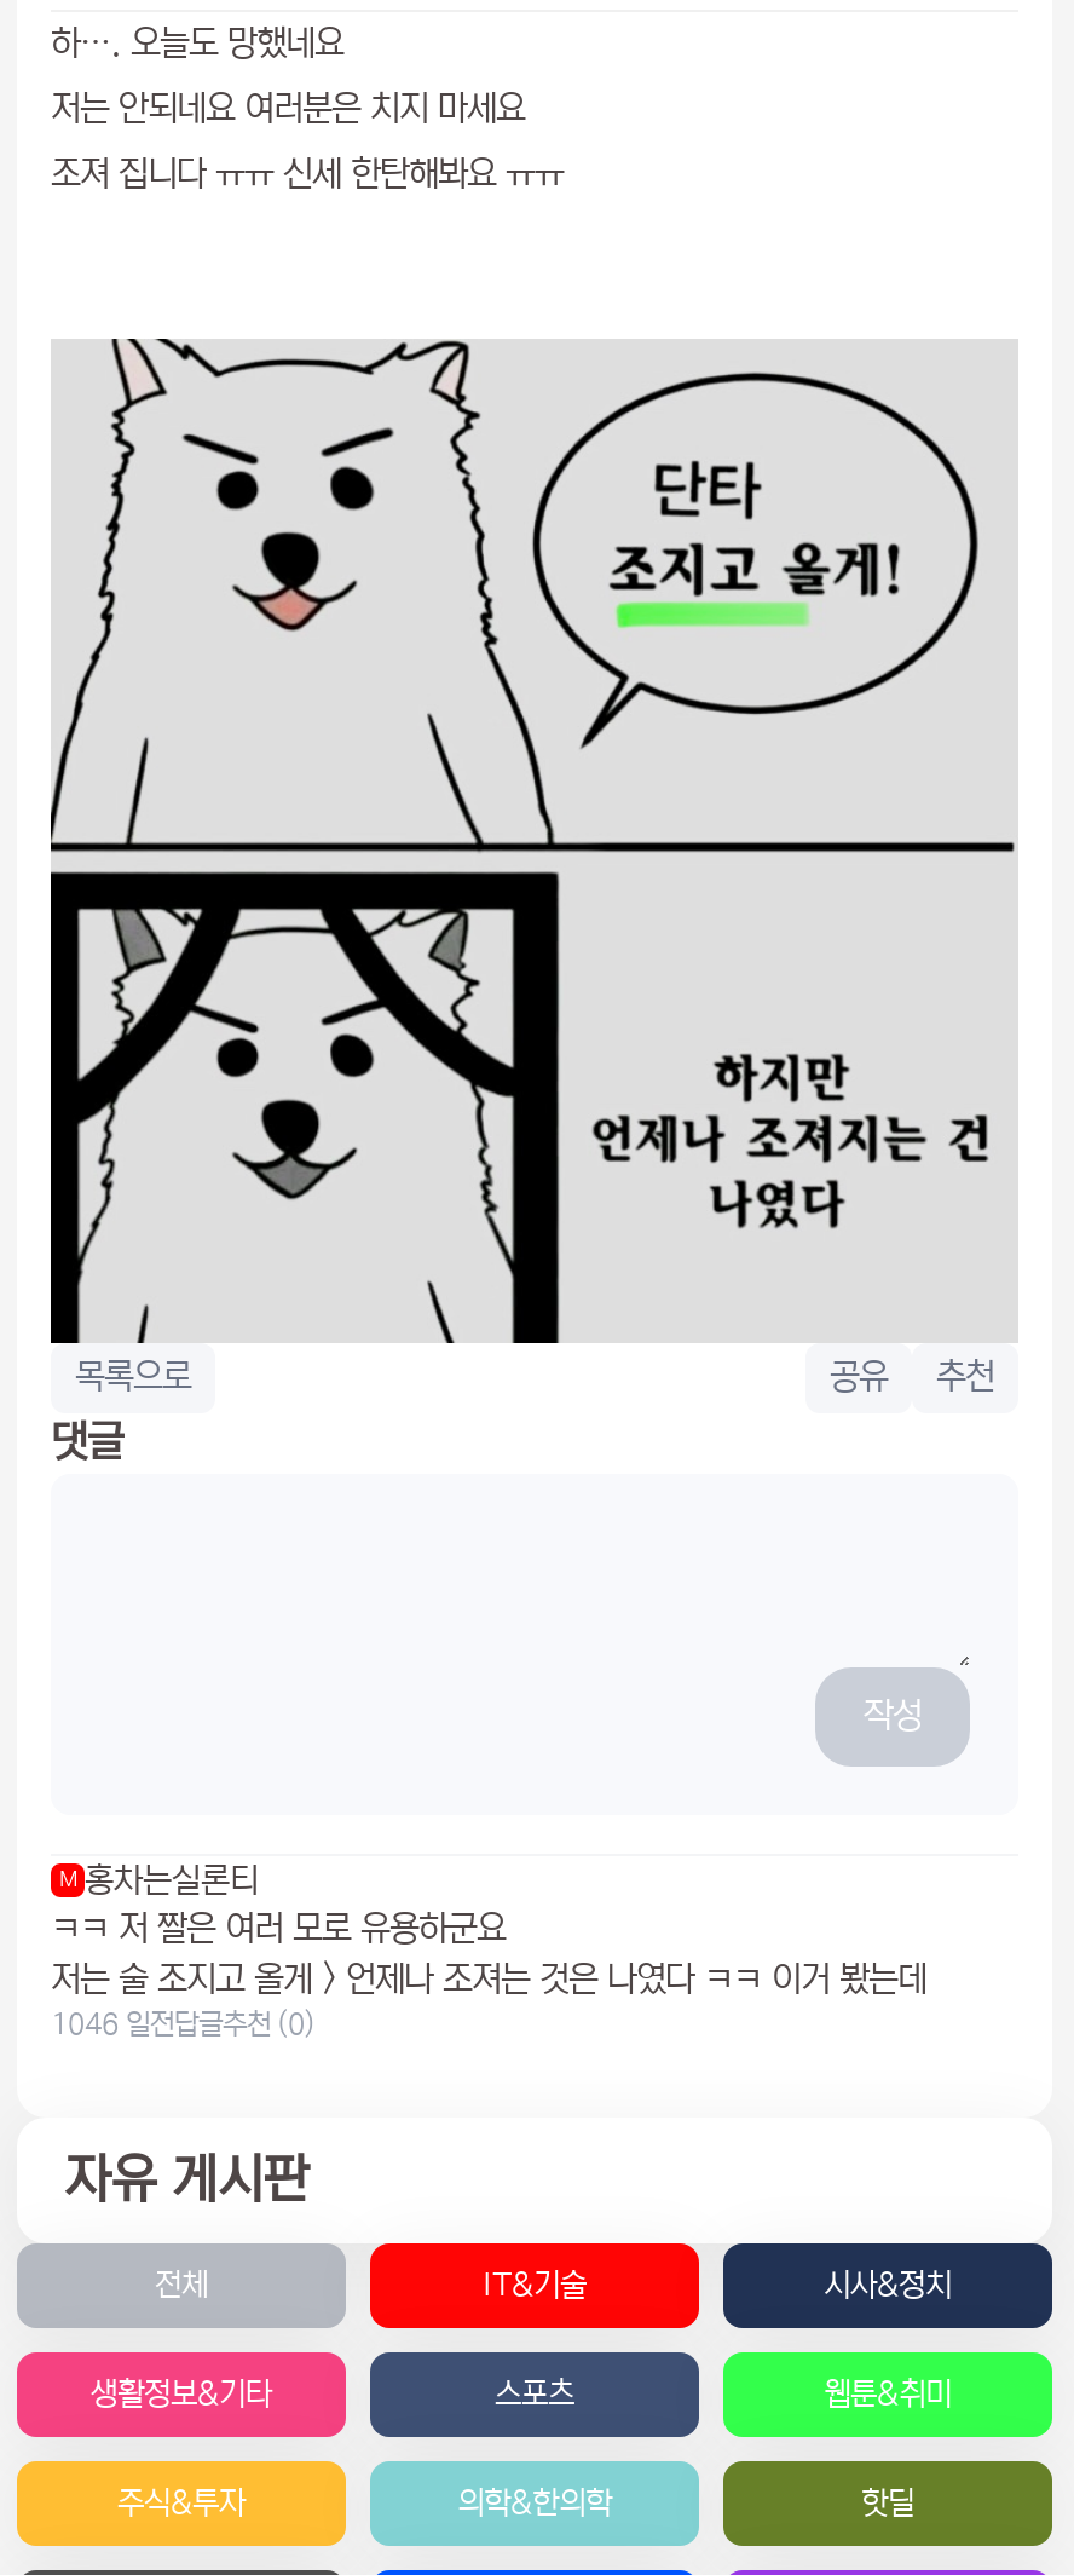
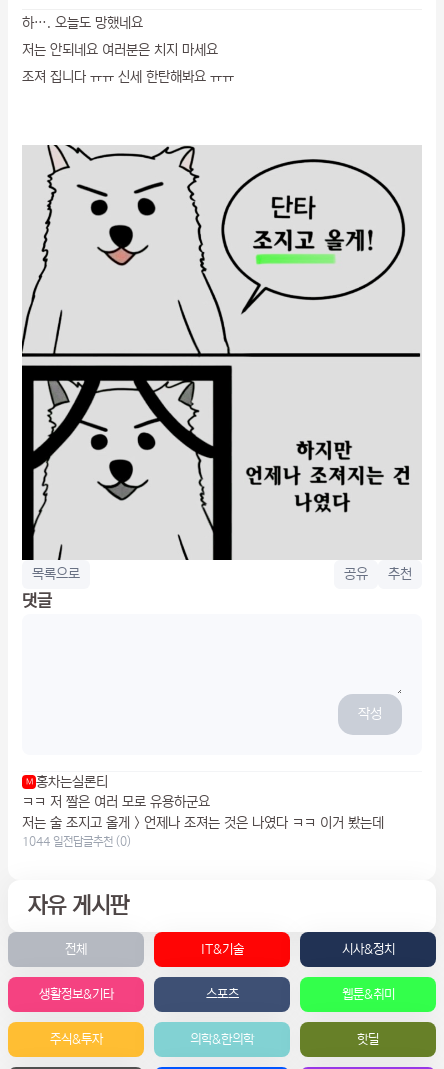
- 1046 일전답글추천 (0)
+ 1044 일전답글추천 (0)
